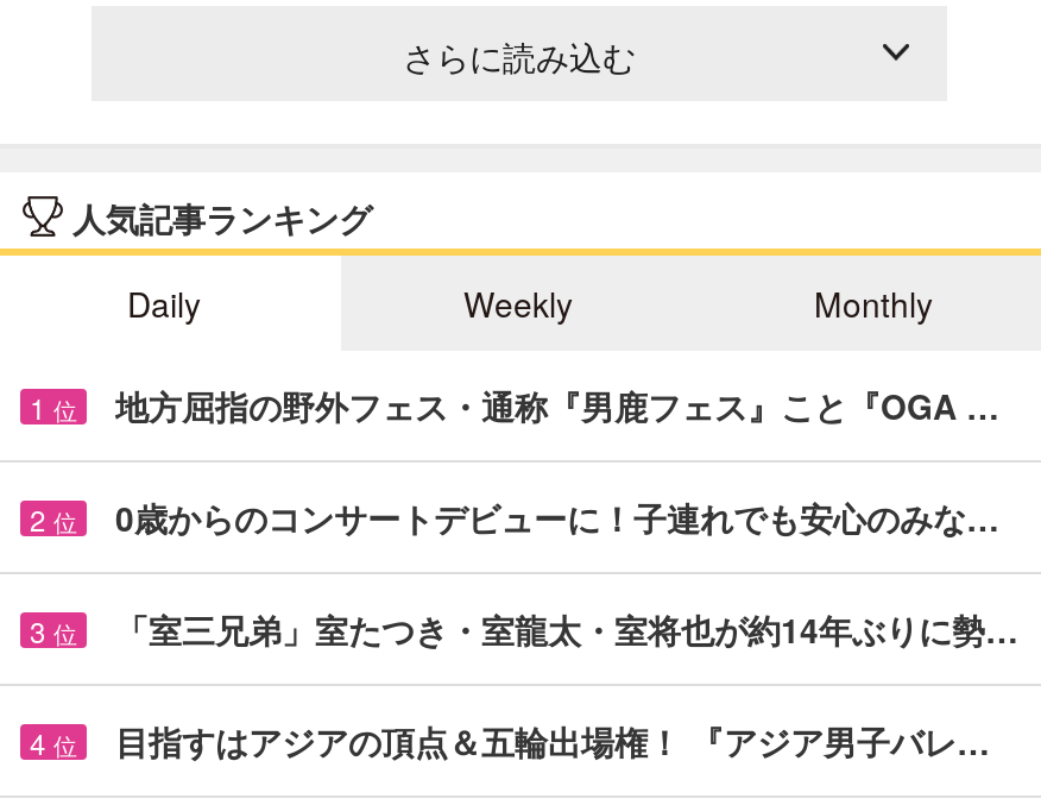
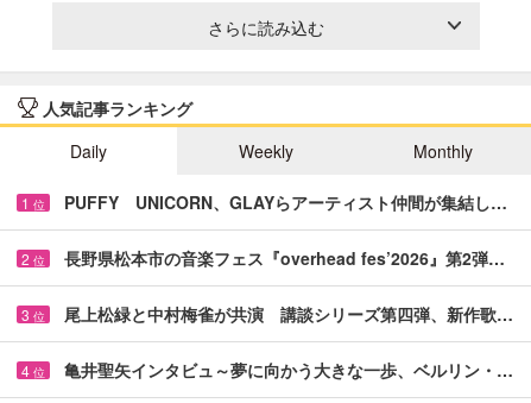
- 地方屈指の野外フェス・通称『男鹿フェス』こと『OGA …
+ PUFFY UNICORN、GLAYらアーティスト仲間が集結し…

- 0歳からのコンサートデビューに！子連れでも安心のみな…
+ 長野県松本市の音楽フェス『overhead fes’2026』第2弾…

- 「室三兄弟」室たつき・室龍太・室将也が約14年ぶりに勢…
+ 尾上松緑と中村梅雀が共演 講談シリーズ第四弾、新作歌…

- 目指すはアジアの頂点＆五輪出場権！ 『アジア男子バレ…
+ 亀井聖矢インタビュ～夢に向かう大きな一歩、ベルリン・…
